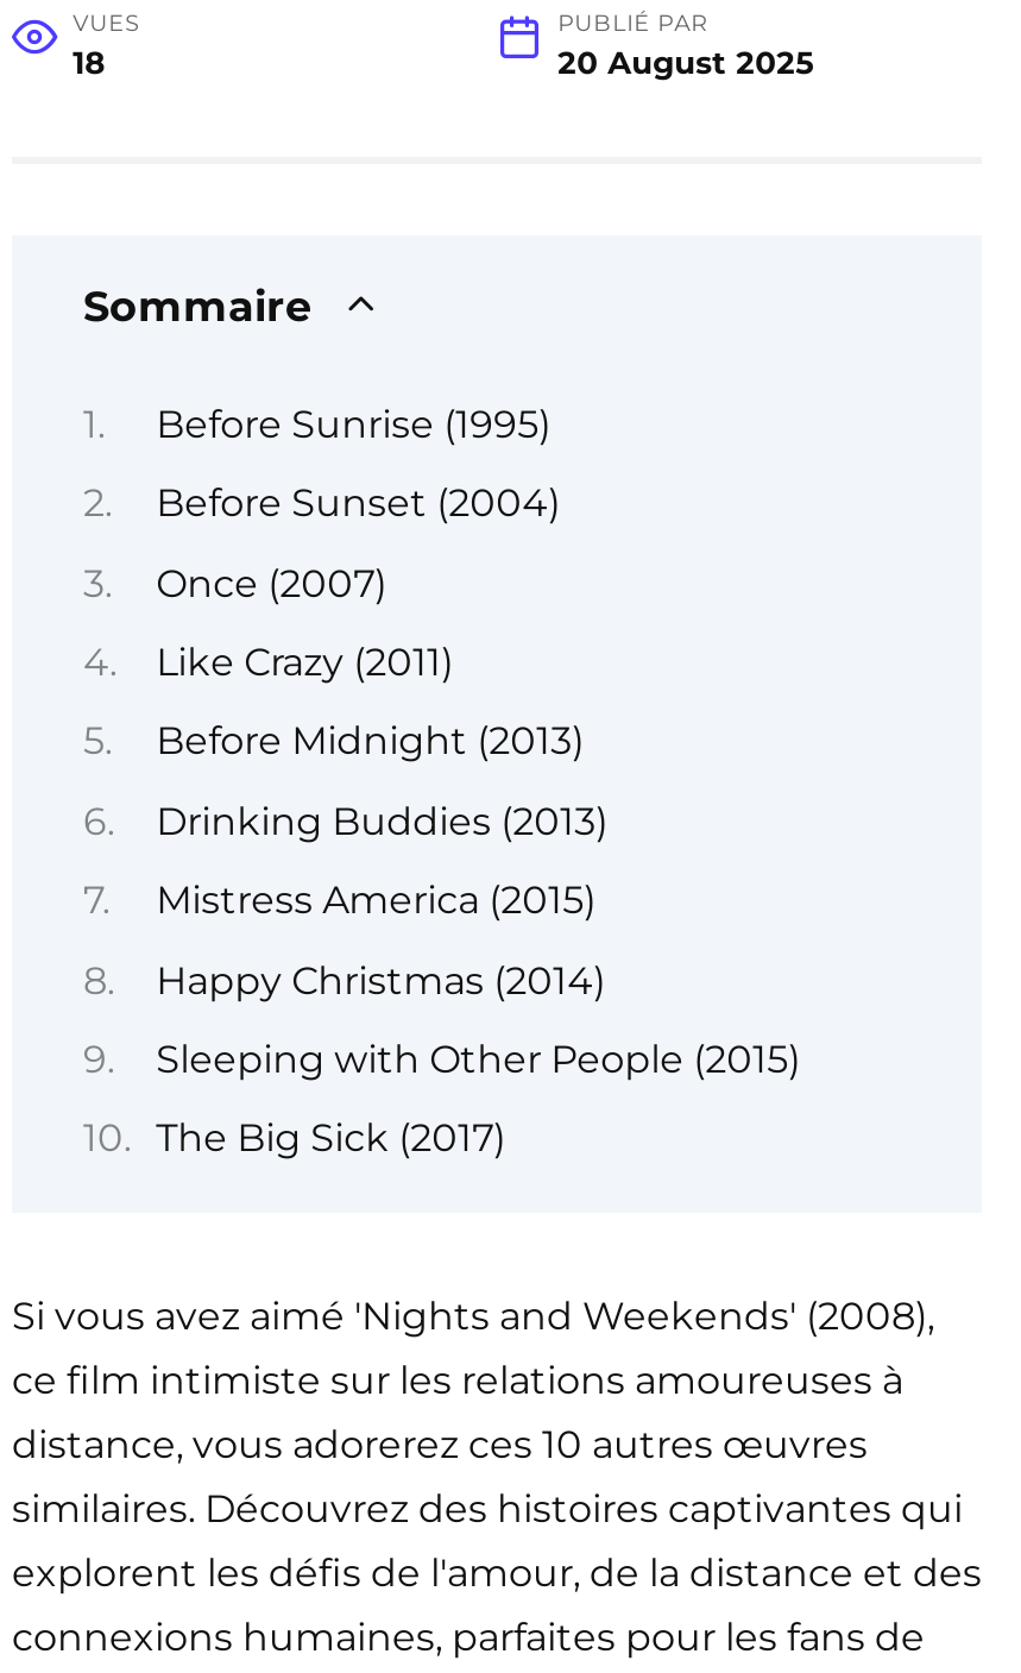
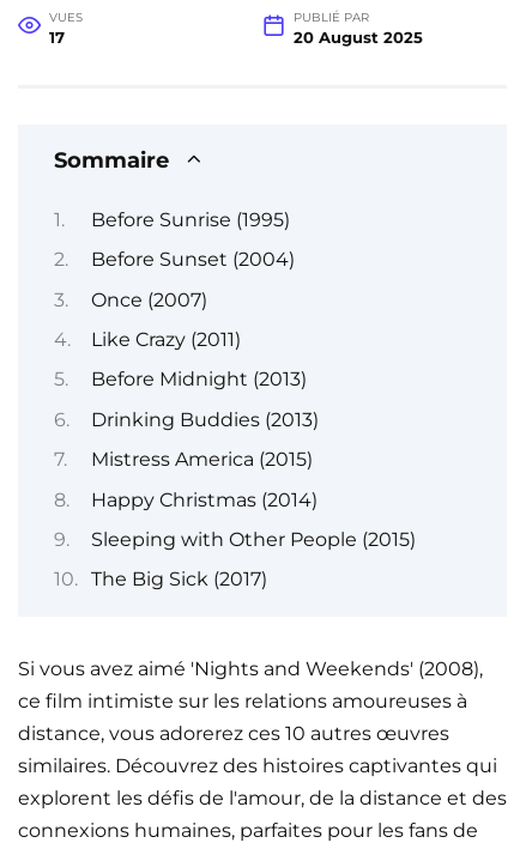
- 18
+ 17
